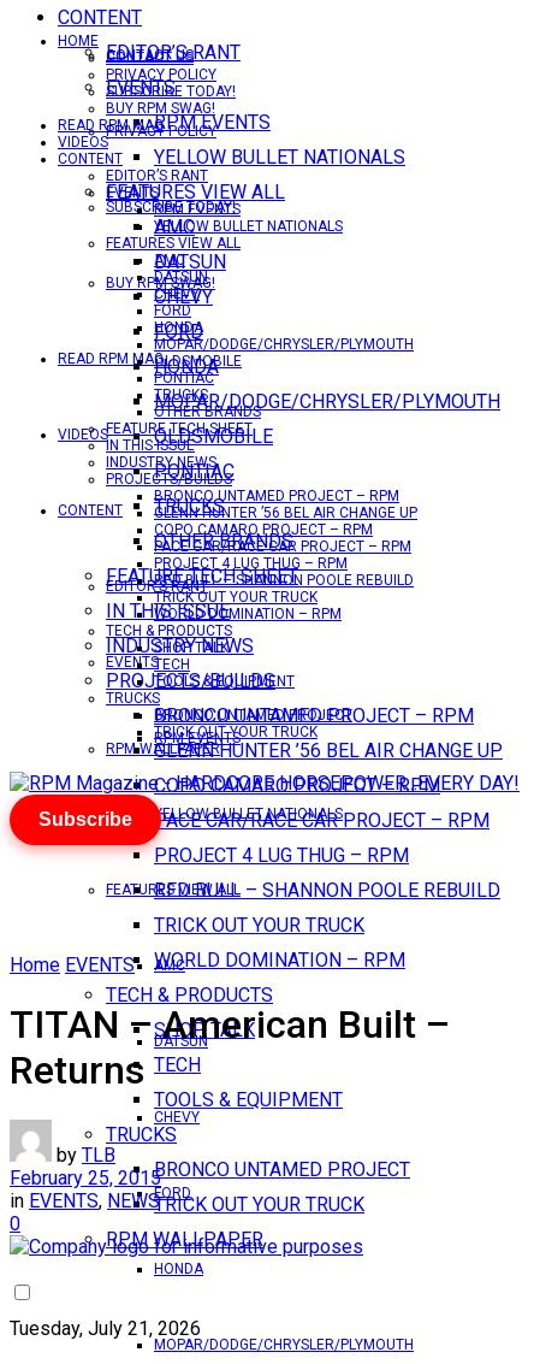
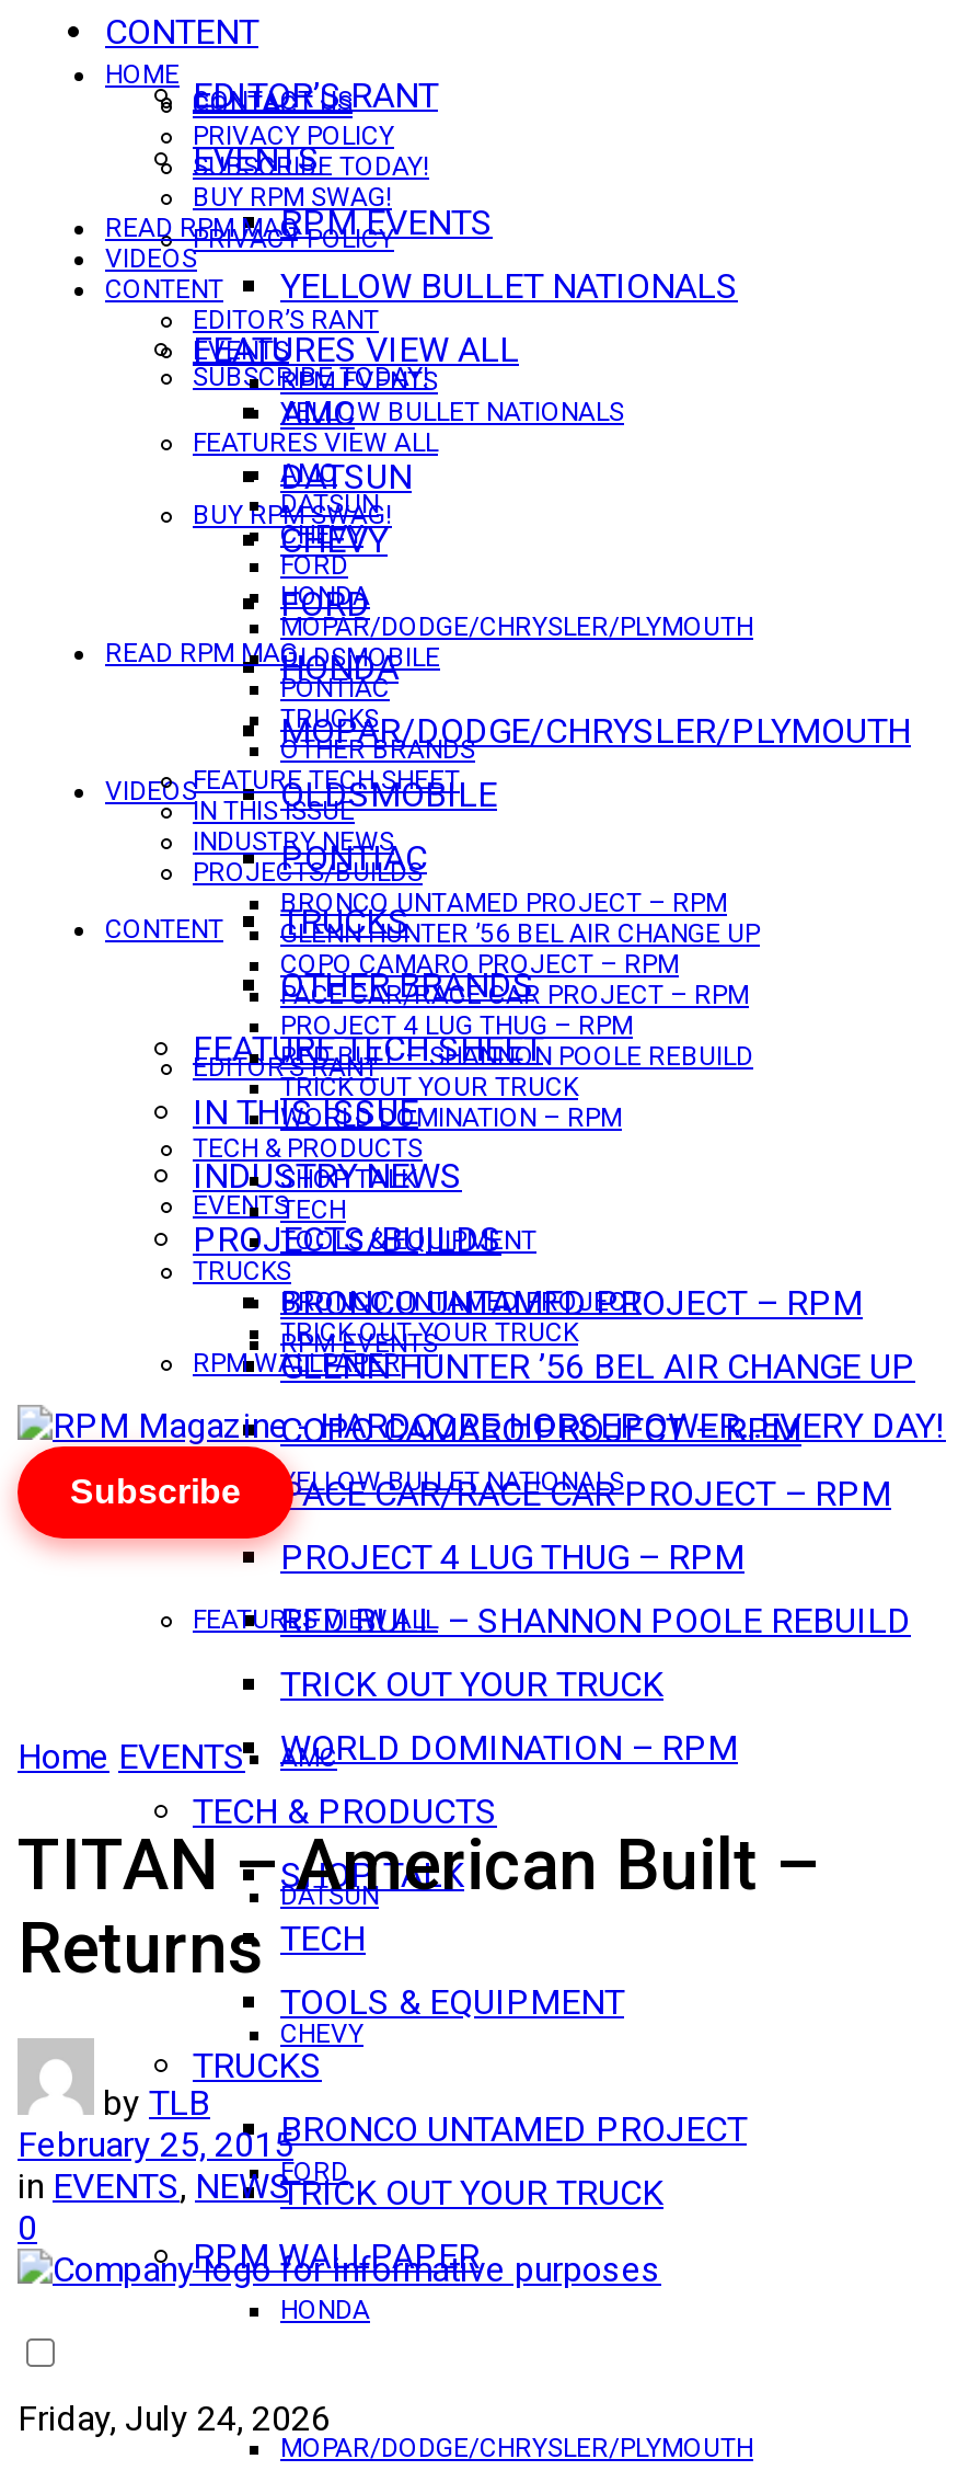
- Tuesday, July 21, 2026
+ Friday, July 24, 2026
